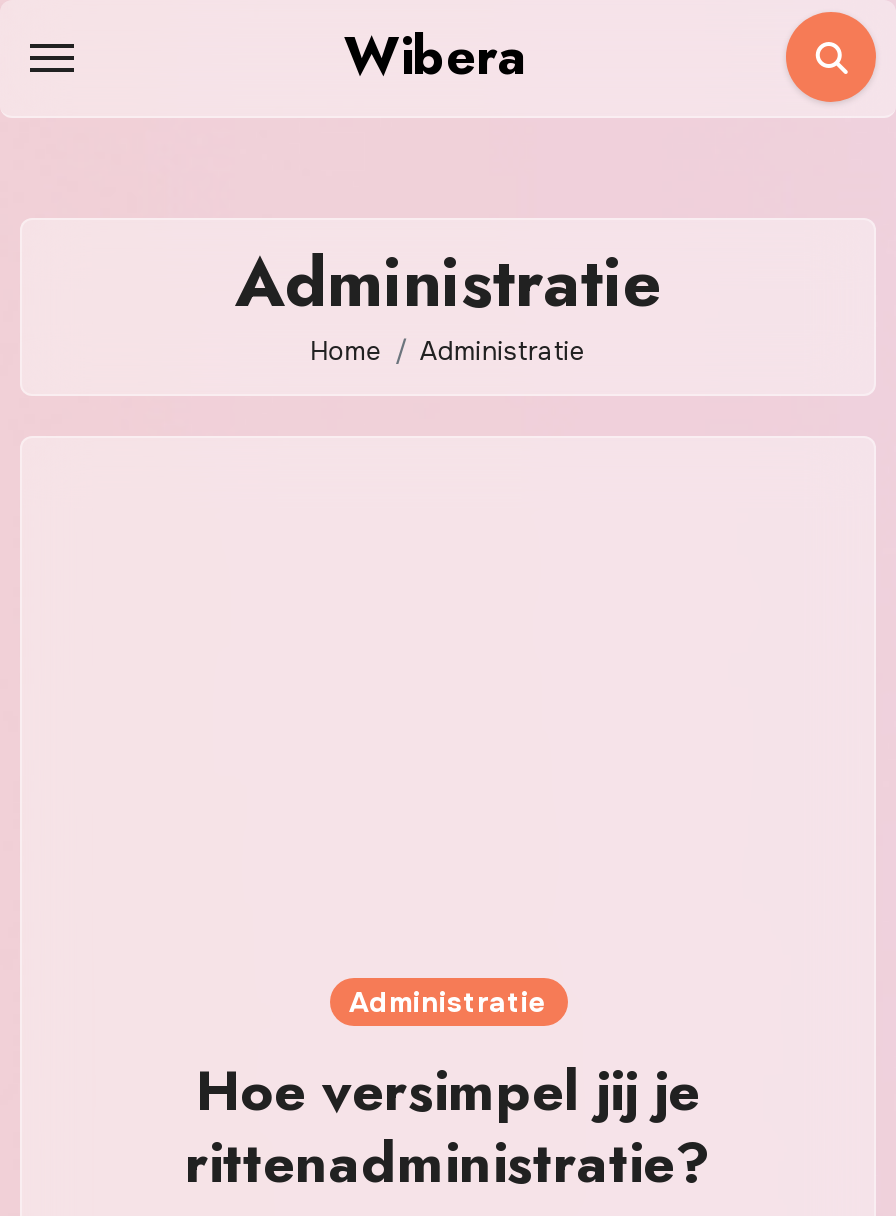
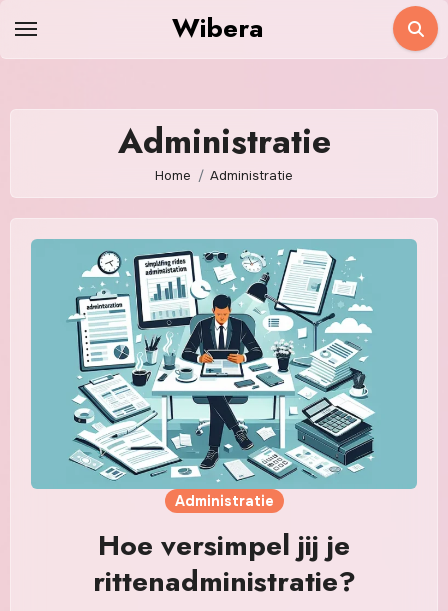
+ [image]
